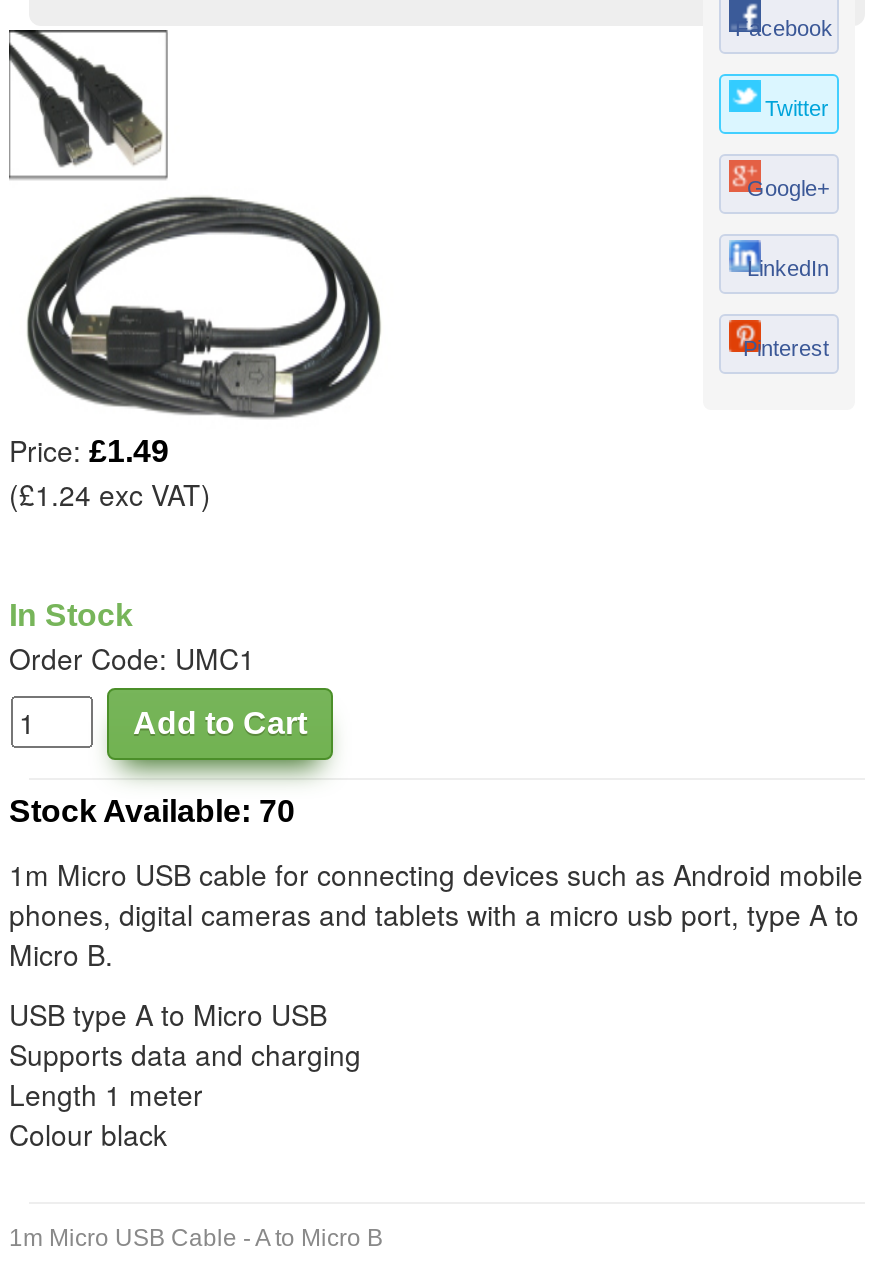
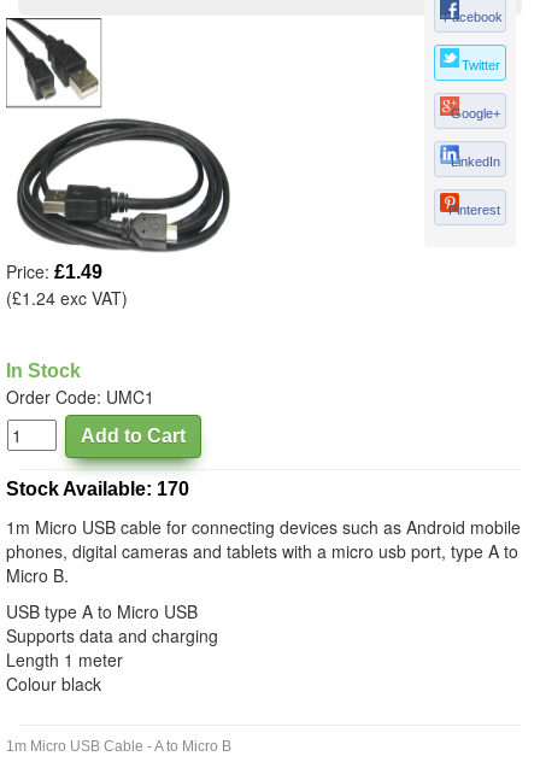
- Stock Available: 70
+ Stock Available: 170
